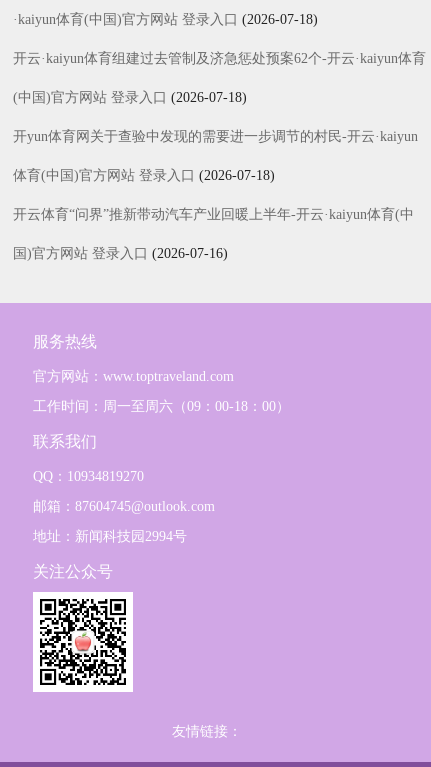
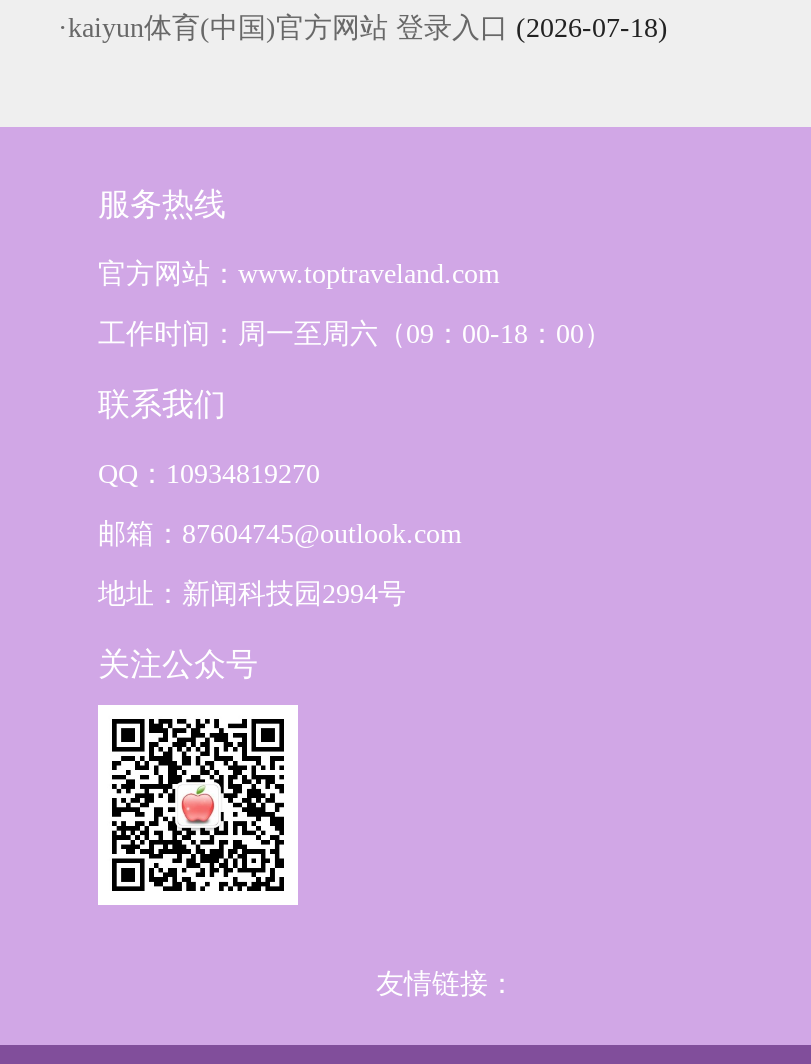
- 开云·kaiyun体育组建过去管制及济急惩处预案62个-开云·kaiyun体育
- (中国)官方网站 登录入口(2026-07-18)
- 开yun体育网关于查验中发现的需要进一步调节的村民-开云·kaiyun
- 体育(中国)官方网站 登录入口(2026-07-18)
- 开云体育“问界”推新带动汽车产业回暖上半年-开云·kaiyun体育(中
- 国)官方网站 登录入口(2026-07-16)
